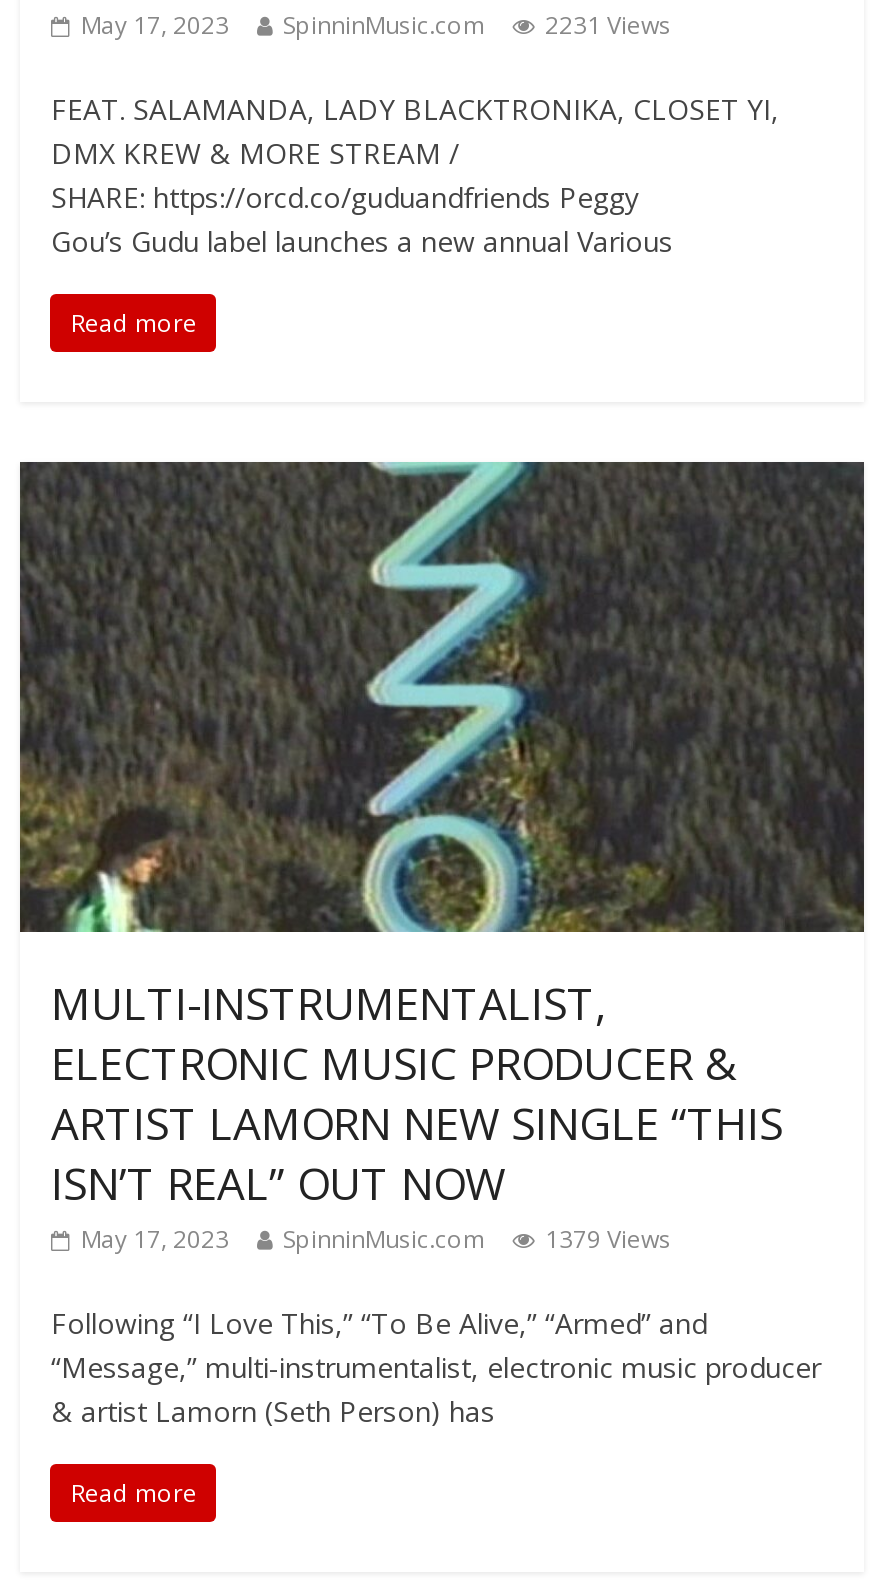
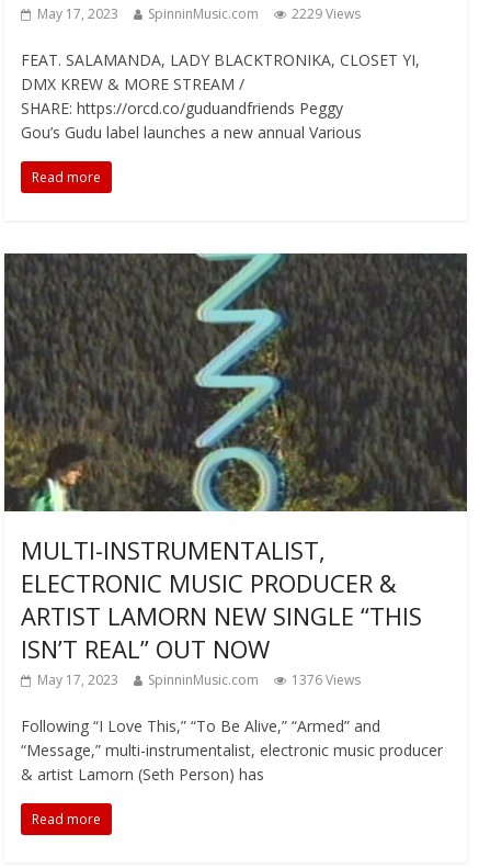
- May 17, 2023 SpinninMusic.com 2231 Views
+ May 17, 2023 SpinninMusic.com 2229 Views

- May 17, 2023 SpinninMusic.com 1379 Views
+ May 17, 2023 SpinninMusic.com 1376 Views
